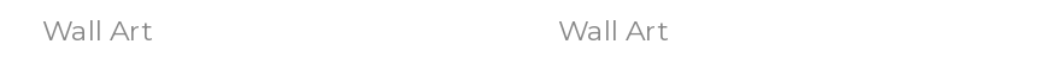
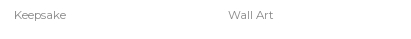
- Wall Art
+ Keepsake
